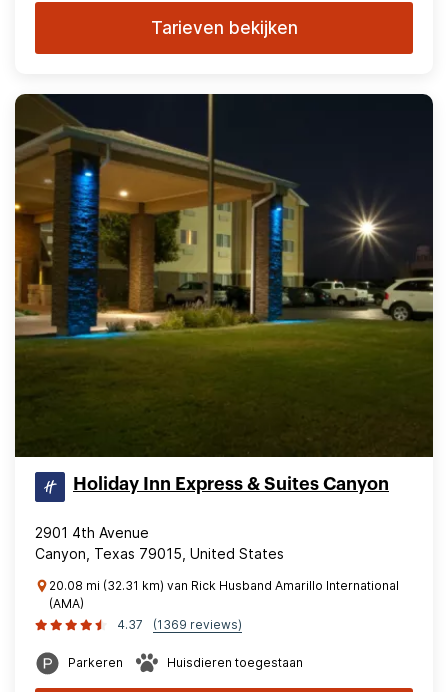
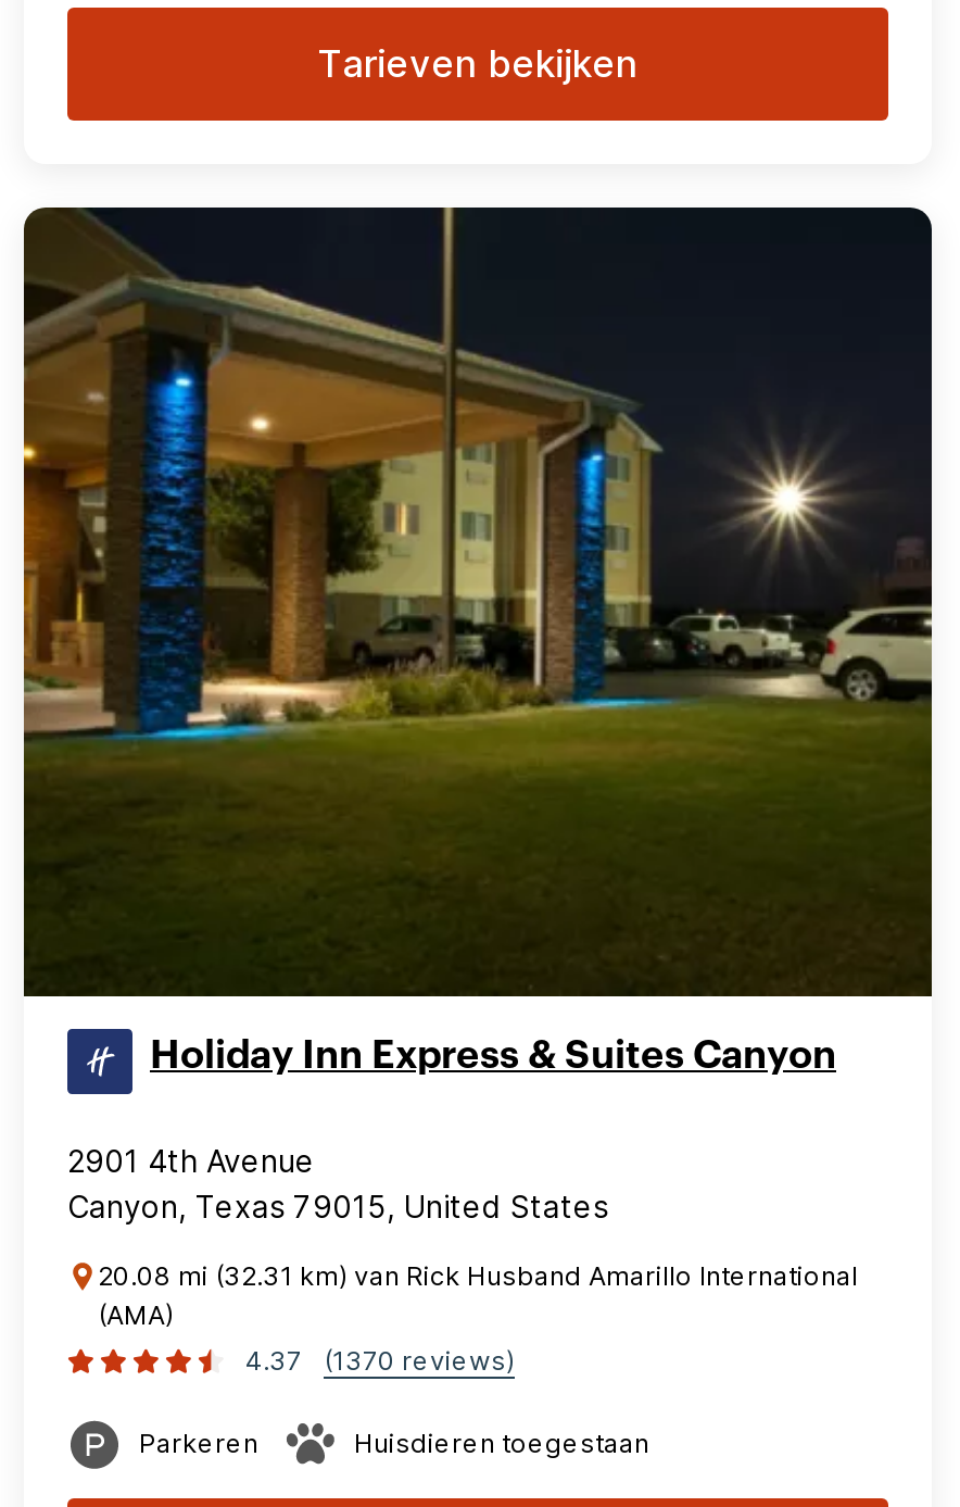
- 4.37 (1369 reviews)
+ 4.37 (1370 reviews)
